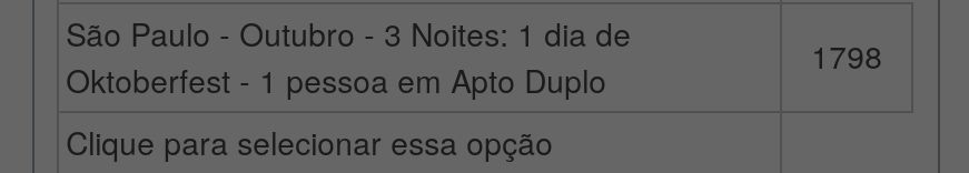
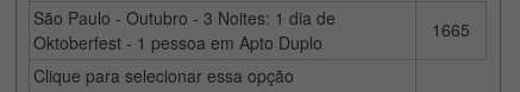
- 1798
+ 1665
